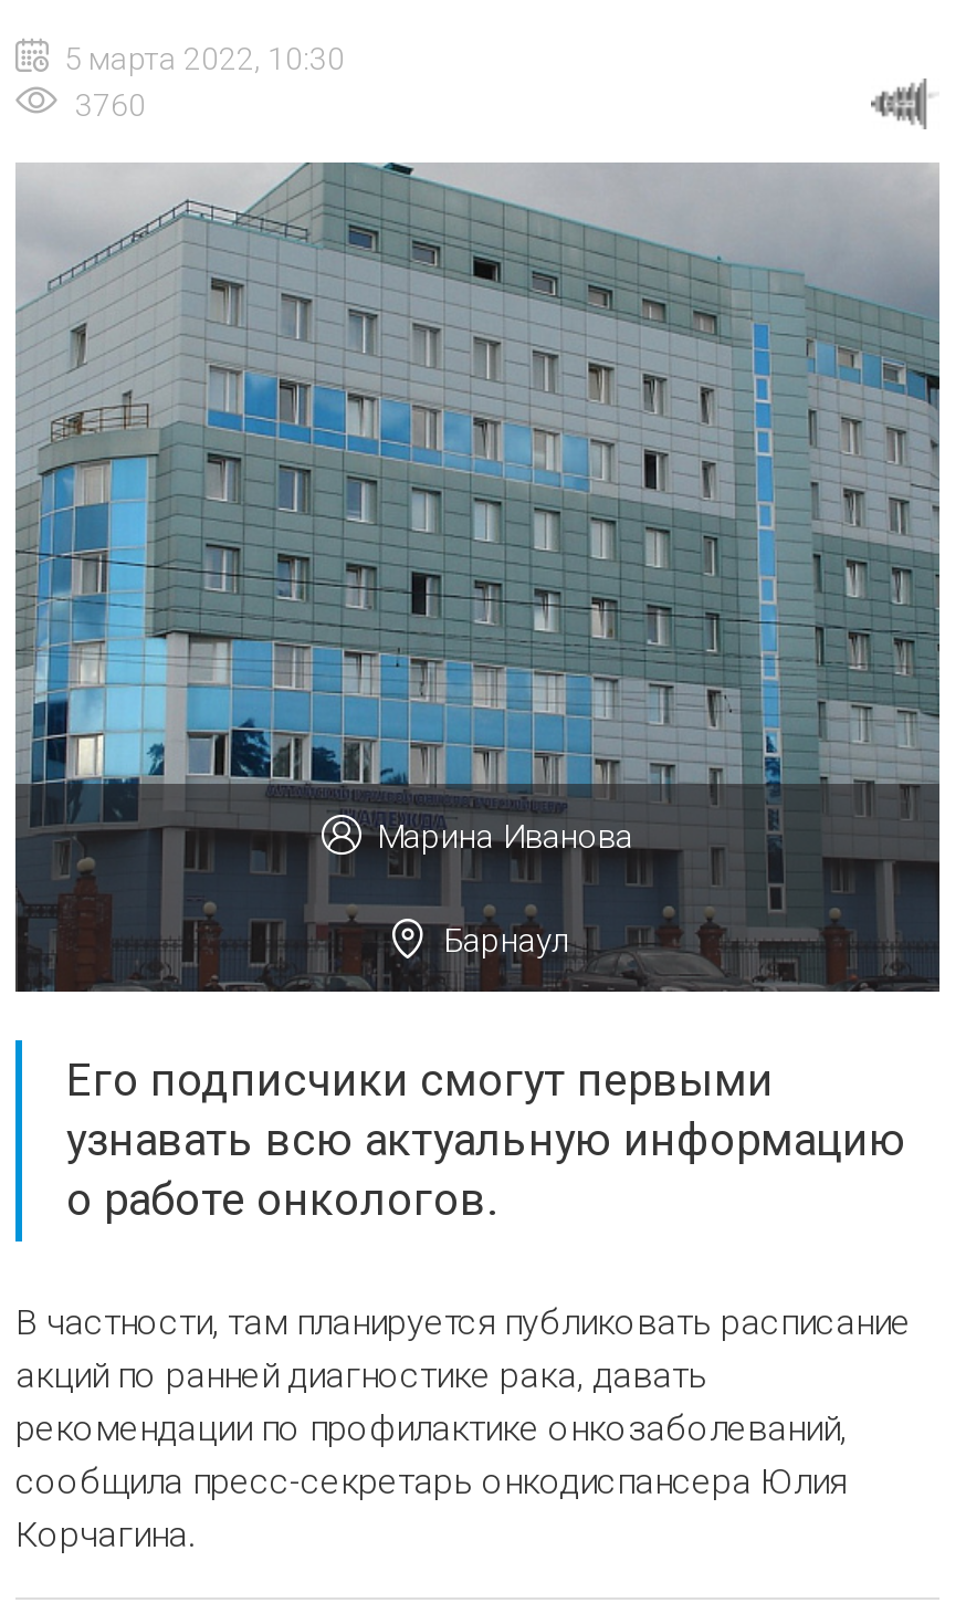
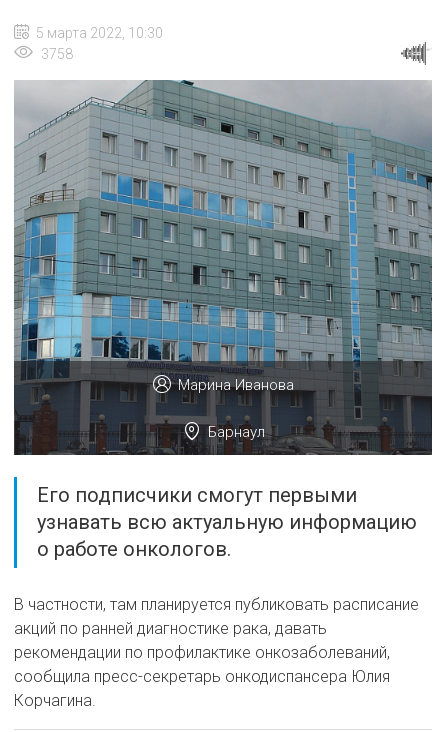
- 3760
+ 3758
